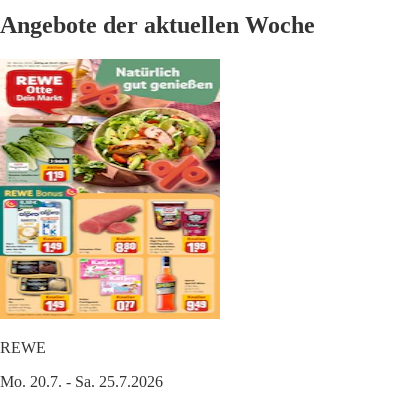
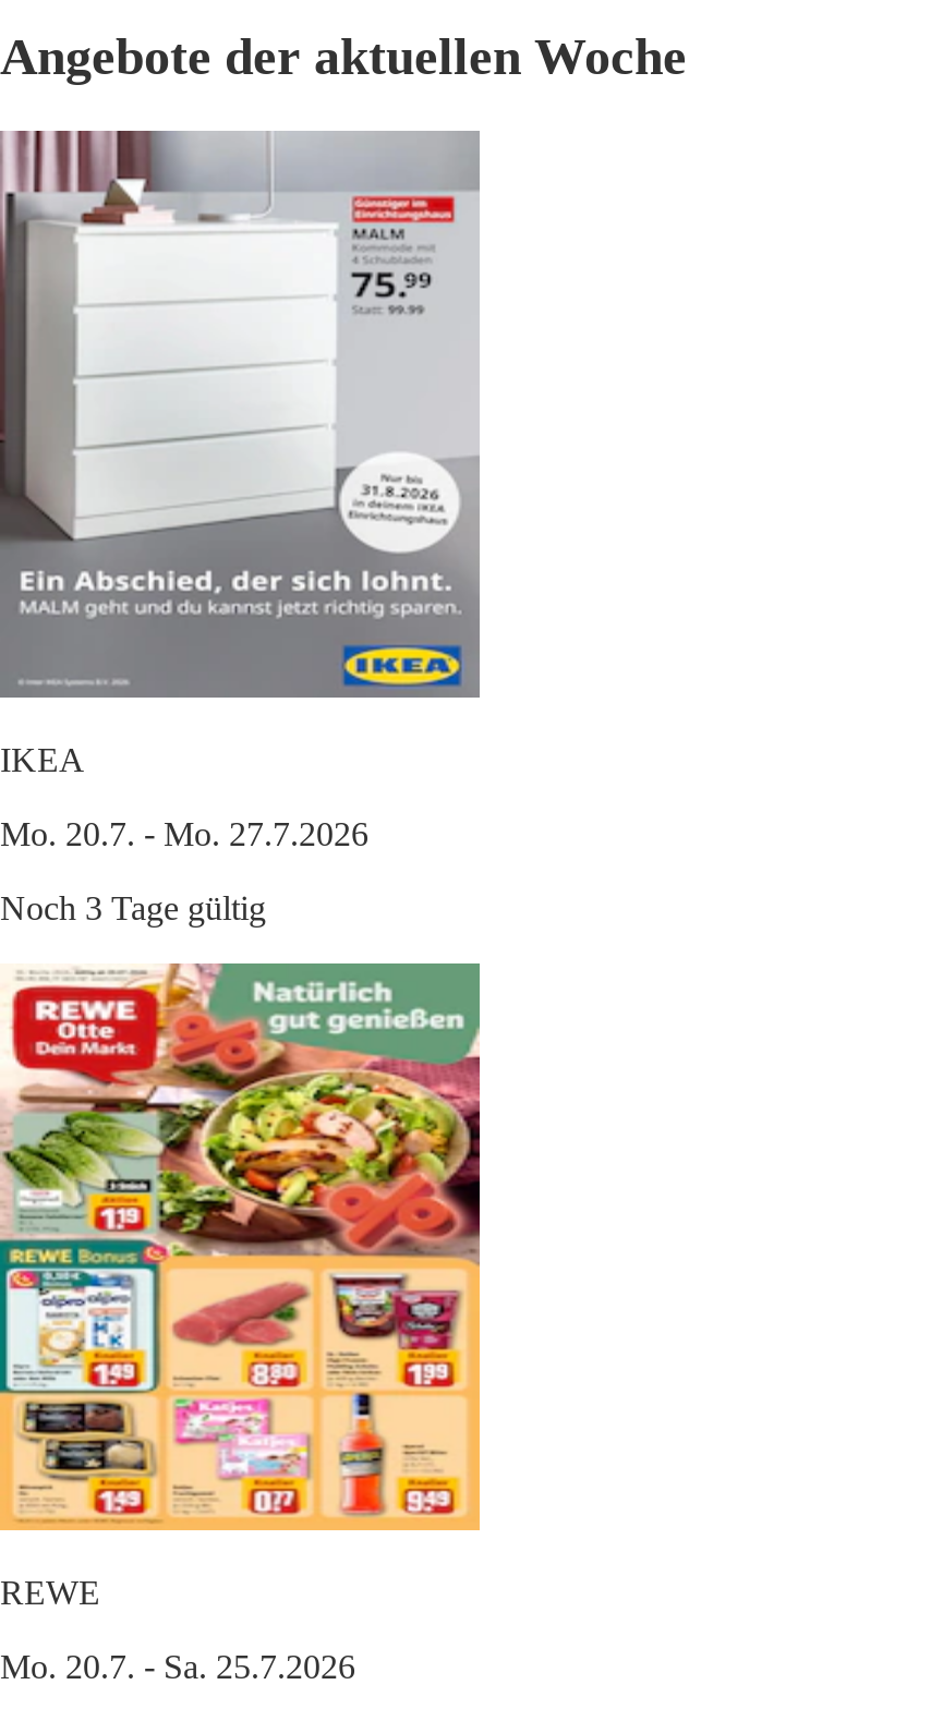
+ [image]
+ IKEA
+ Mo. 20.7. - Mo. 27.7.2026
+ Noch 3 Tage gültig
